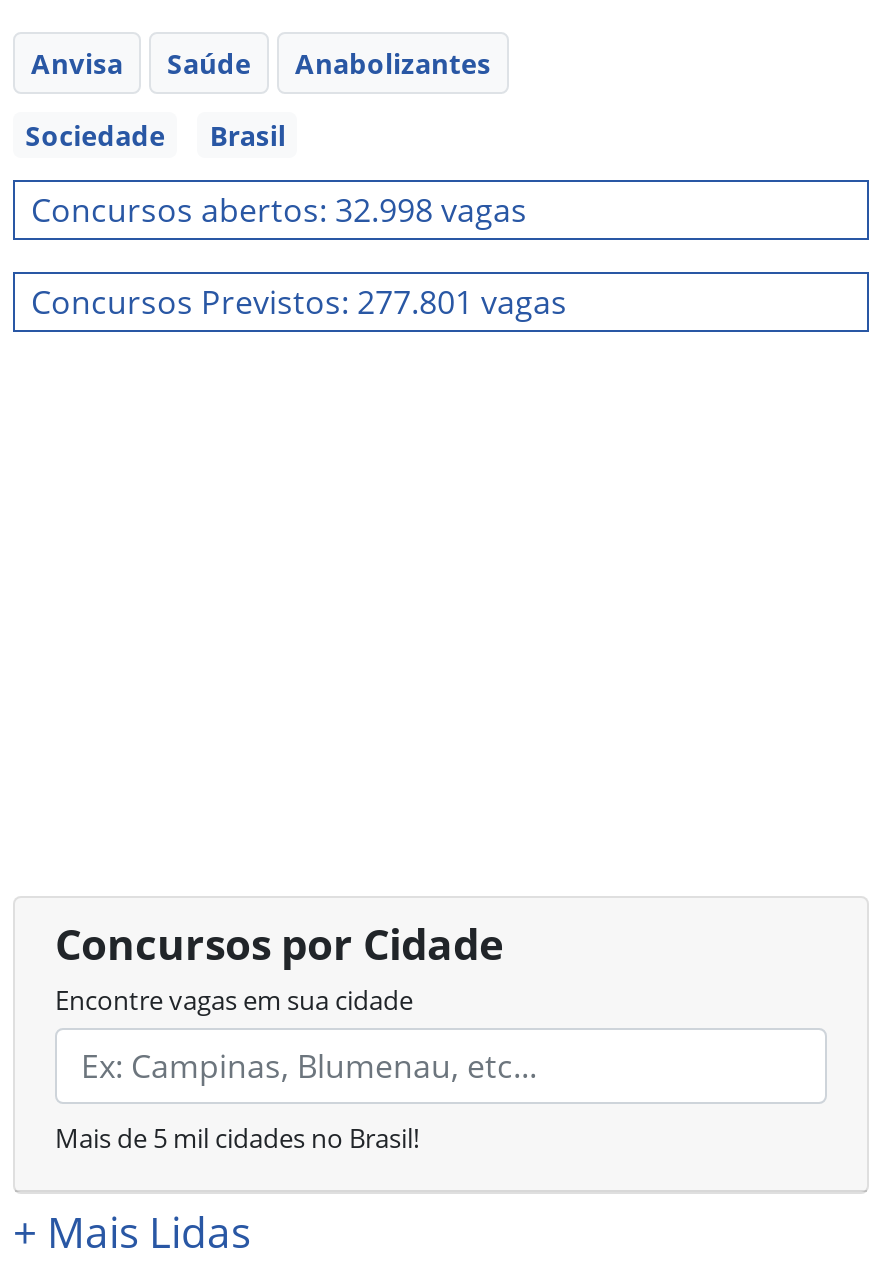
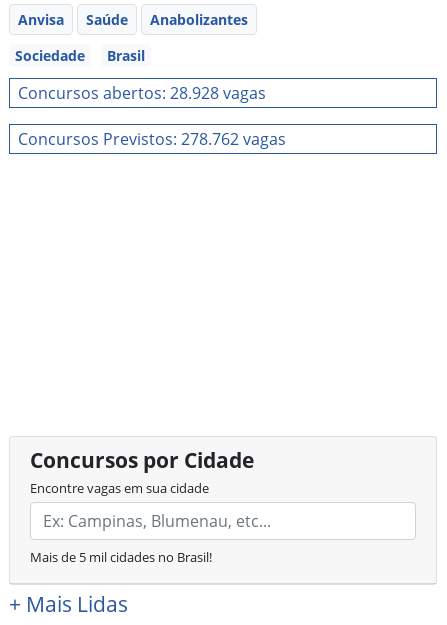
- Concursos abertos: 32.998 vagas
+ Concursos abertos: 28.928 vagas

- Concursos Previstos: 277.801 vagas
+ Concursos Previstos: 278.762 vagas
